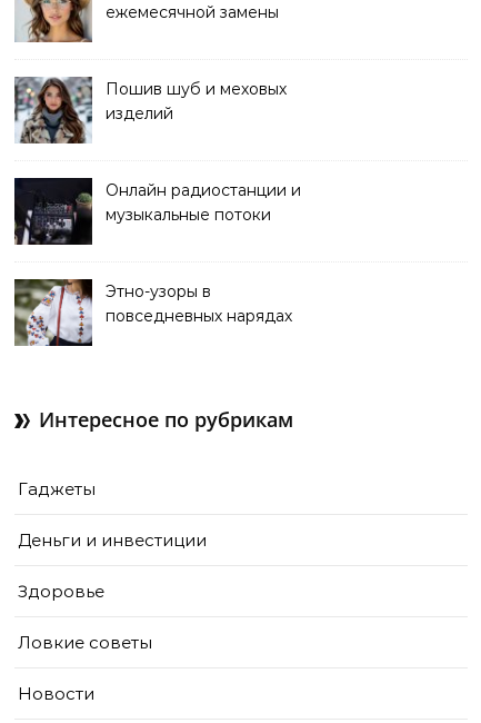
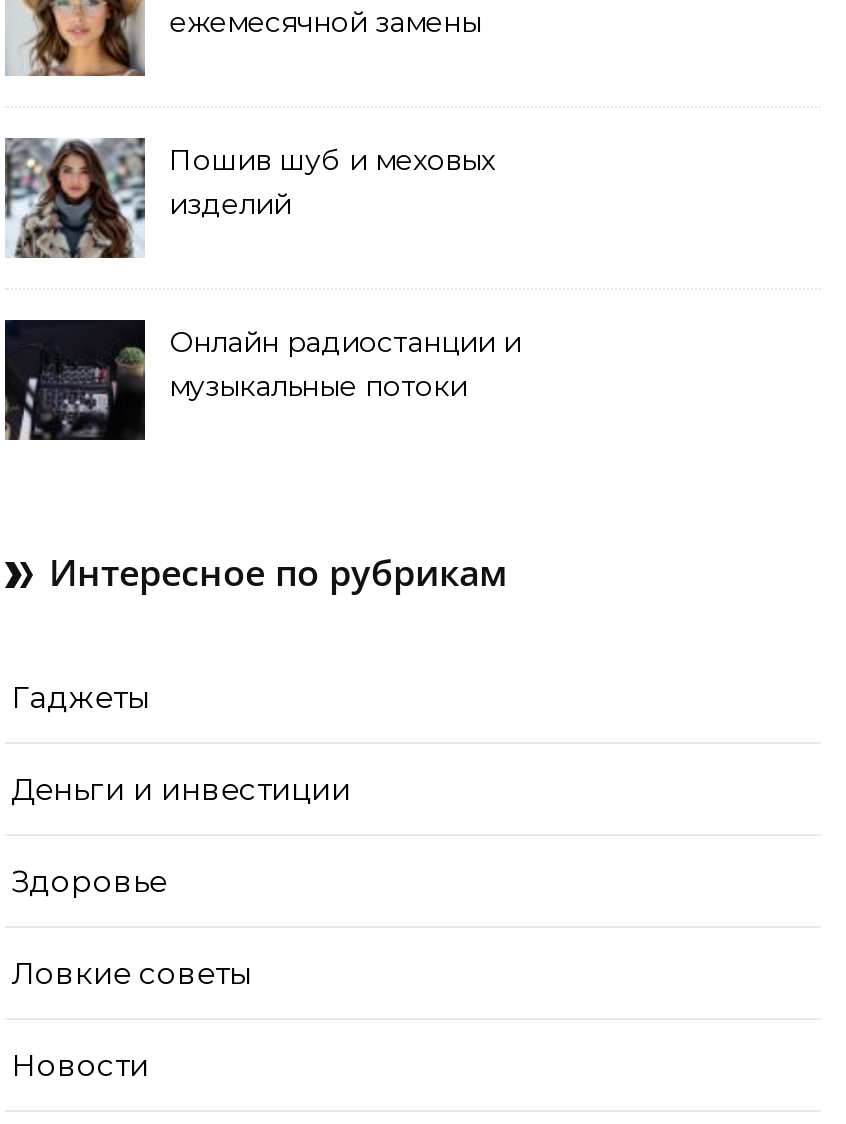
- [image]
- Этно-узоры в
- повседневных нарядах
